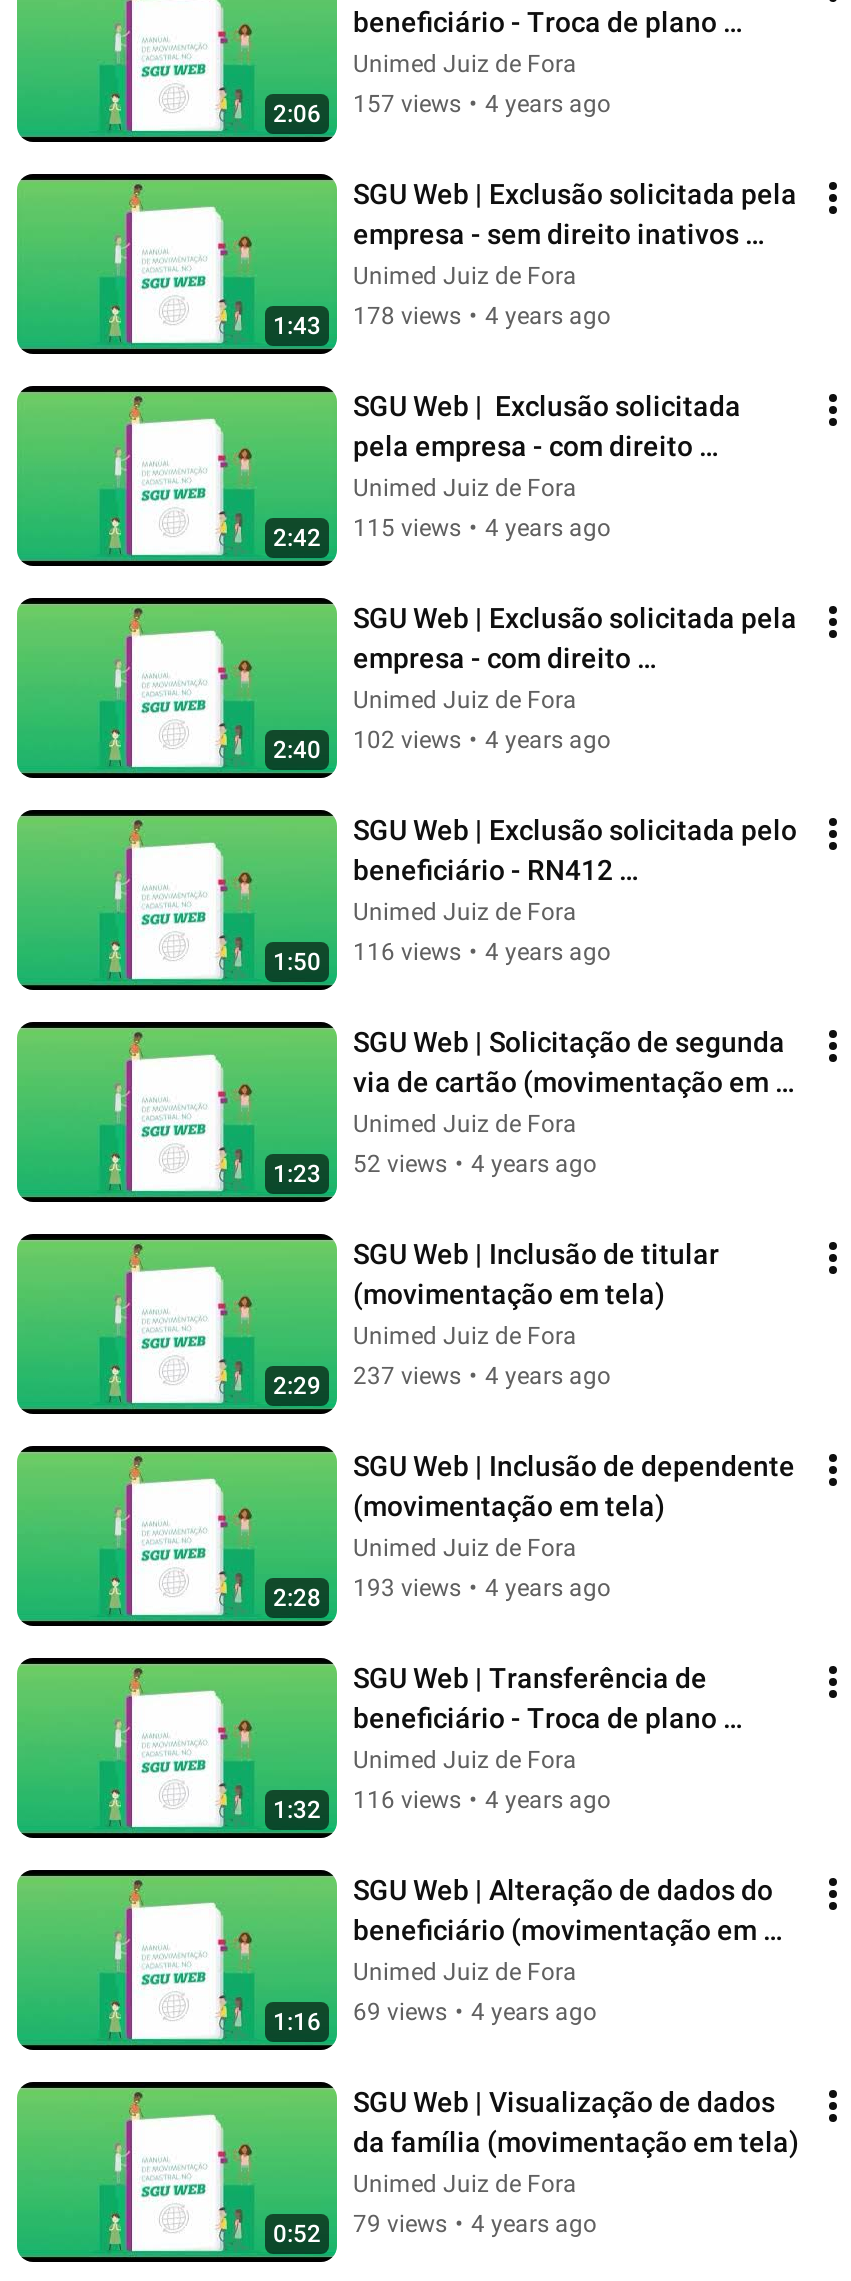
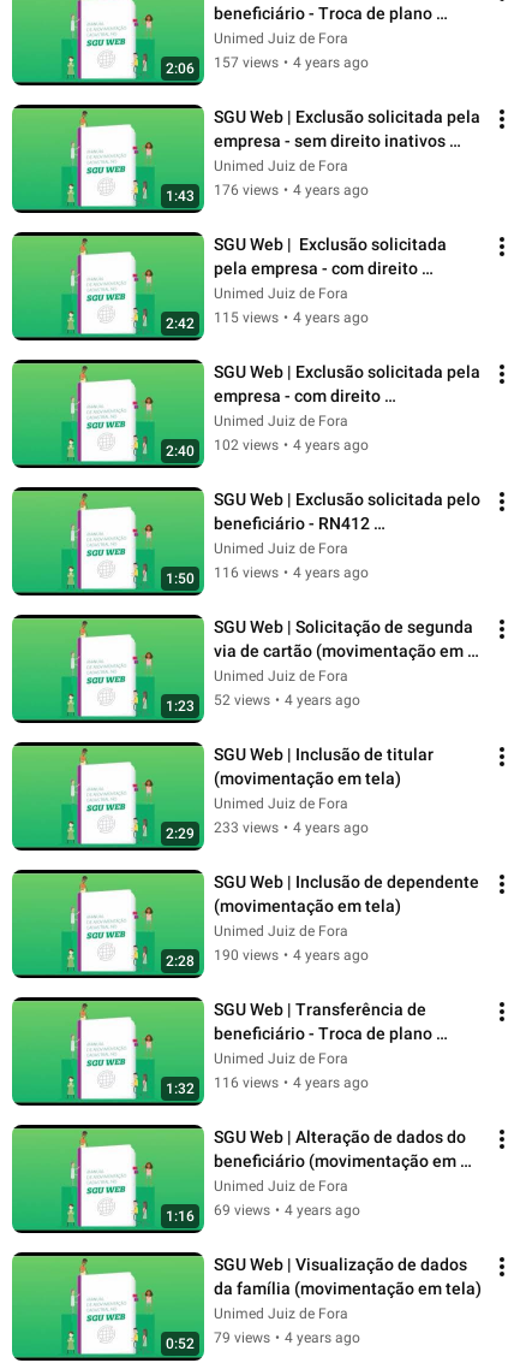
- 178 views • 4 years ago
+ 176 views • 4 years ago

- 237 views • 4 years ago
+ 233 views • 4 years ago

- 193 views • 4 years ago
+ 190 views • 4 years ago
